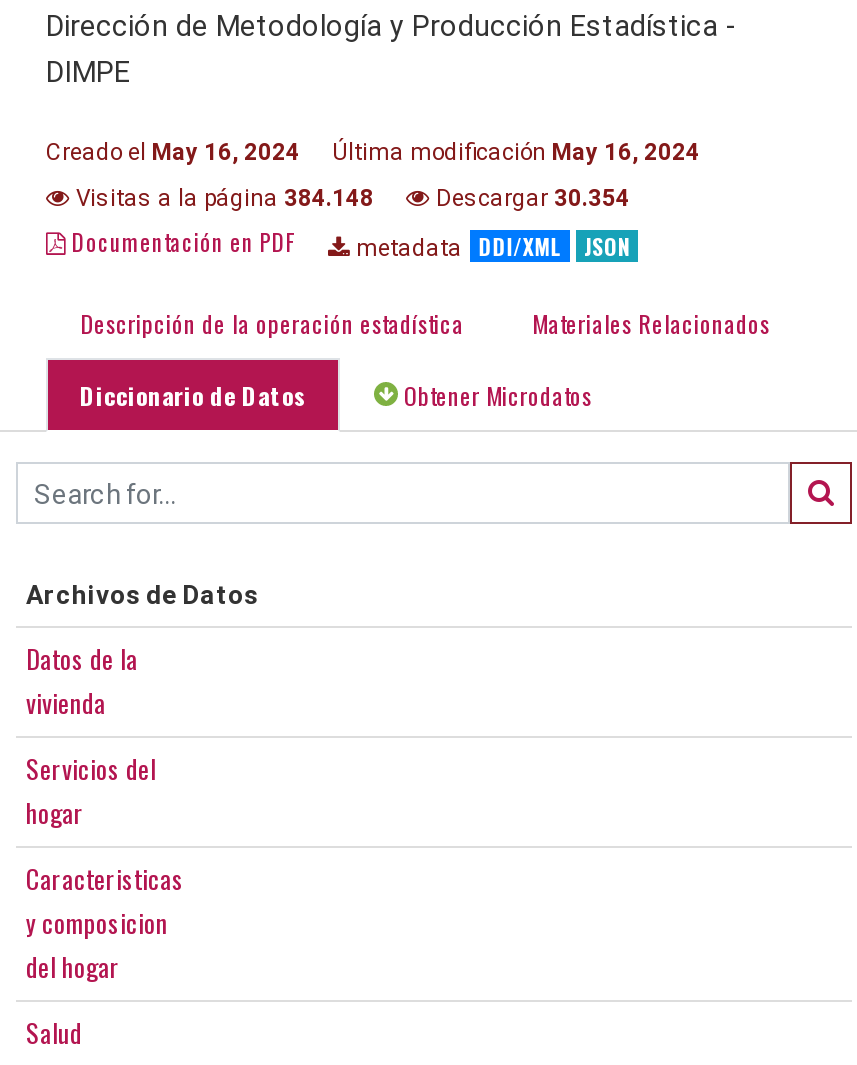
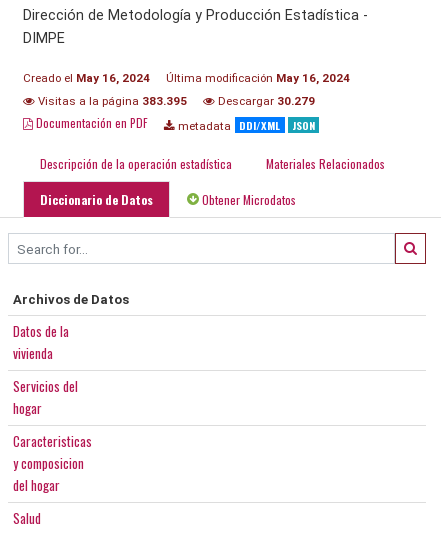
- Visitas a la página 384.148
+ Visitas a la página 383.395

- Descargar 30.354
+ Descargar 30.279
